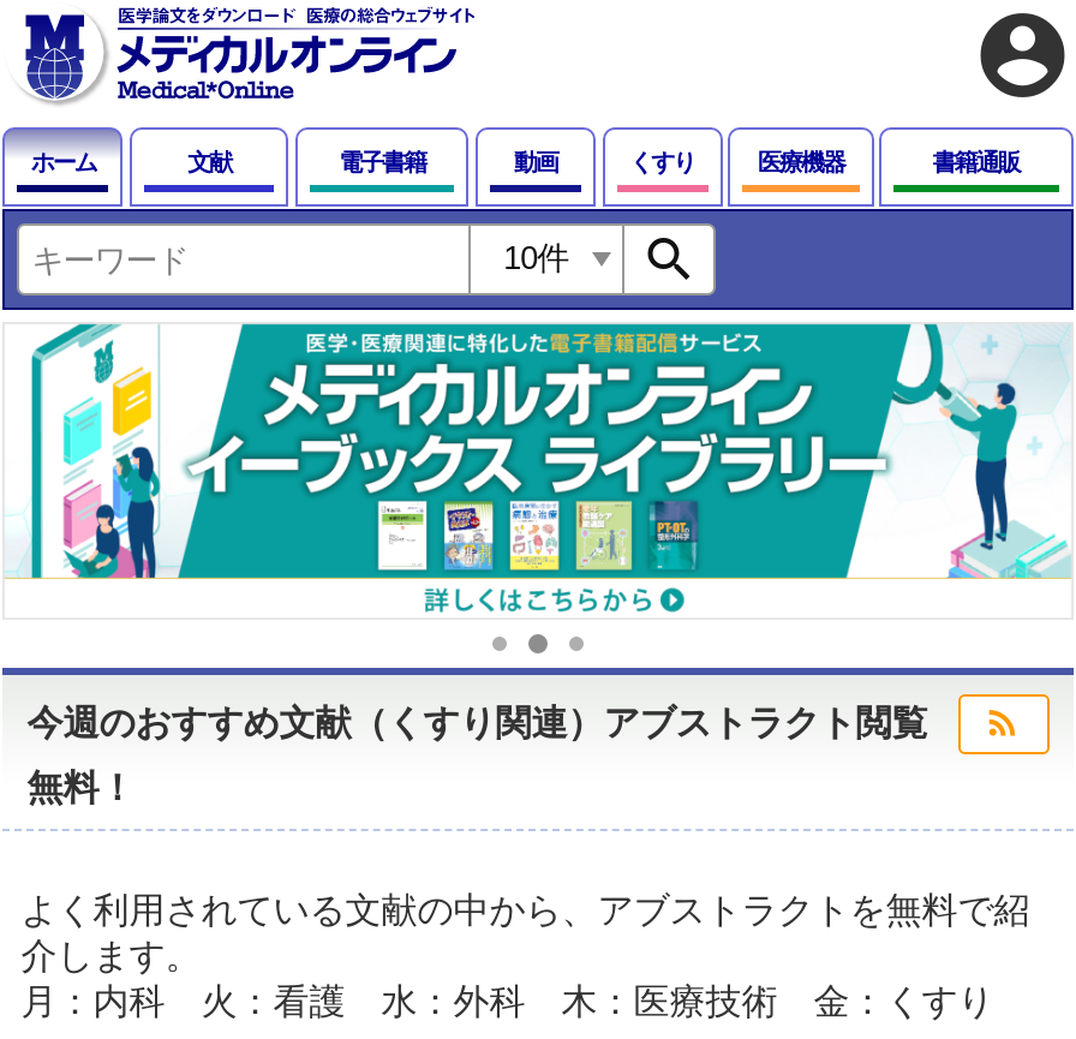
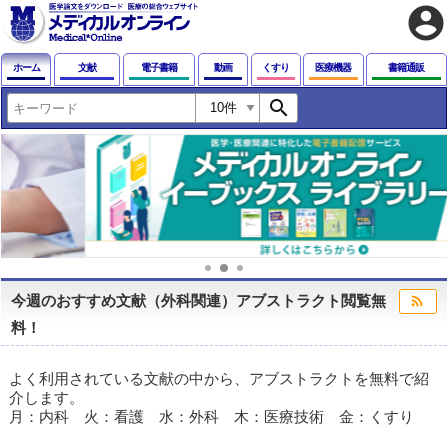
- [image]
- 今週のおすすめ文献（くすり関連）アブストラクト閲覧
+ [image]
+ 今週のおすすめ文献（外科関連）アブストラクト閲覧無

- 無料！
+ 料！
